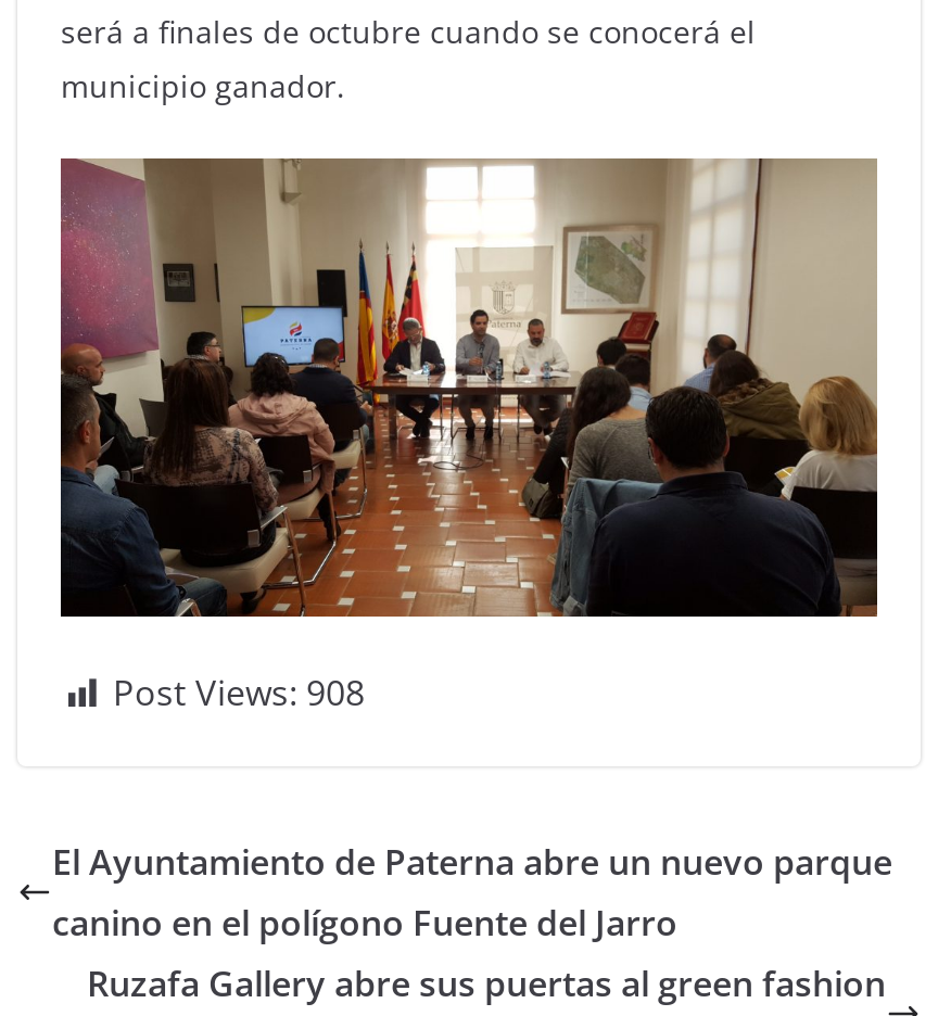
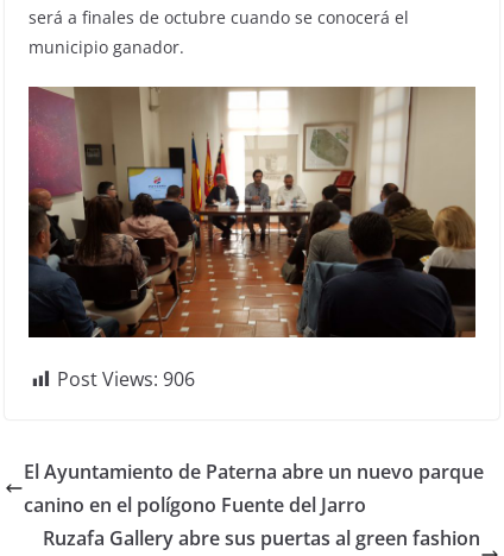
- Post Views: 908
+ Post Views: 906
